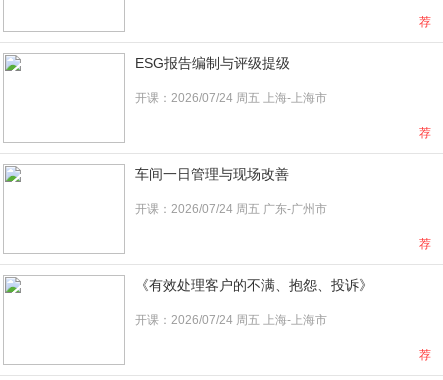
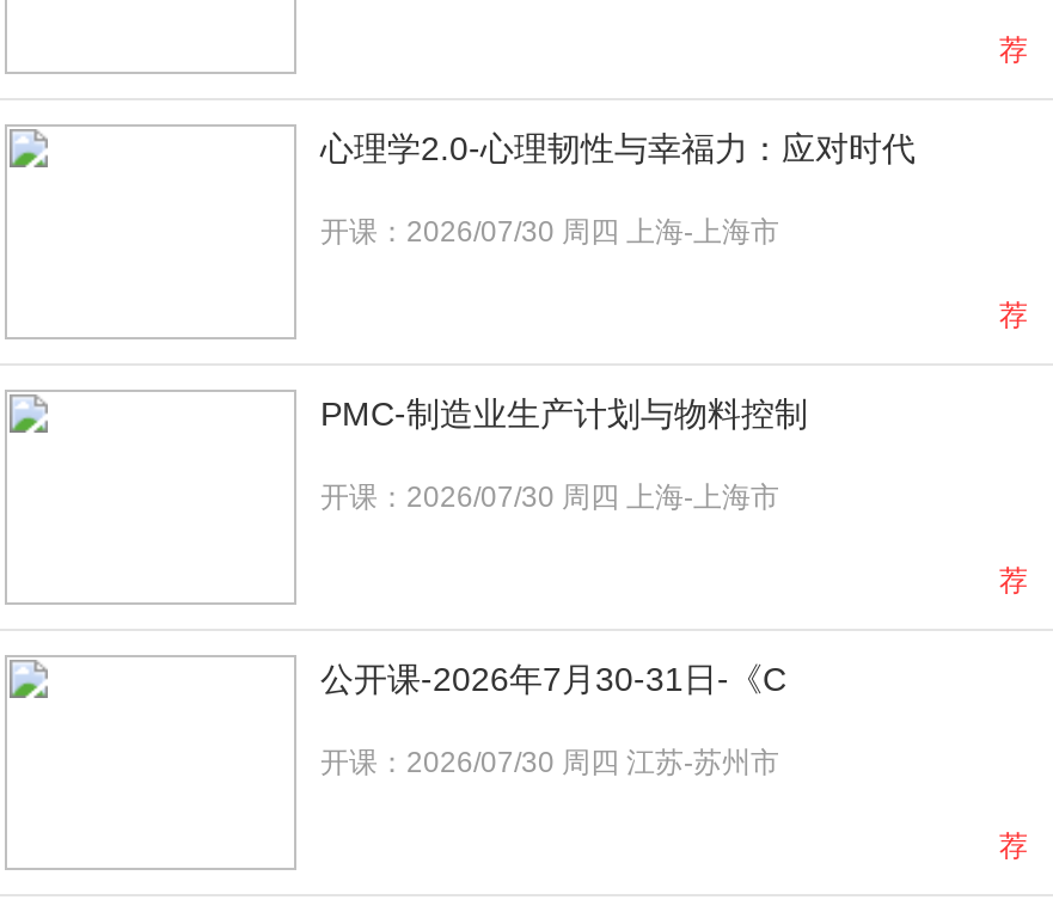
- ESG报告编制与评级提级
+ 心理学2.0-心理韧性与幸福力：应对时代

- 开课：2026/07/24 周五 上海-上海市
+ 开课：2026/07/30 周四 上海-上海市

- 车间一日管理与现场改善
+ PMC-制造业生产计划与物料控制

- 开课：2026/07/24 周五 广东-广州市
+ 开课：2026/07/30 周四 上海-上海市

- 《有效处理客户的不满、抱怨、投诉》
+ 公开课-2026年7月30-31日-《C

- 开课：2026/07/24 周五 上海-上海市
+ 开课：2026/07/30 周四 江苏-苏州市
